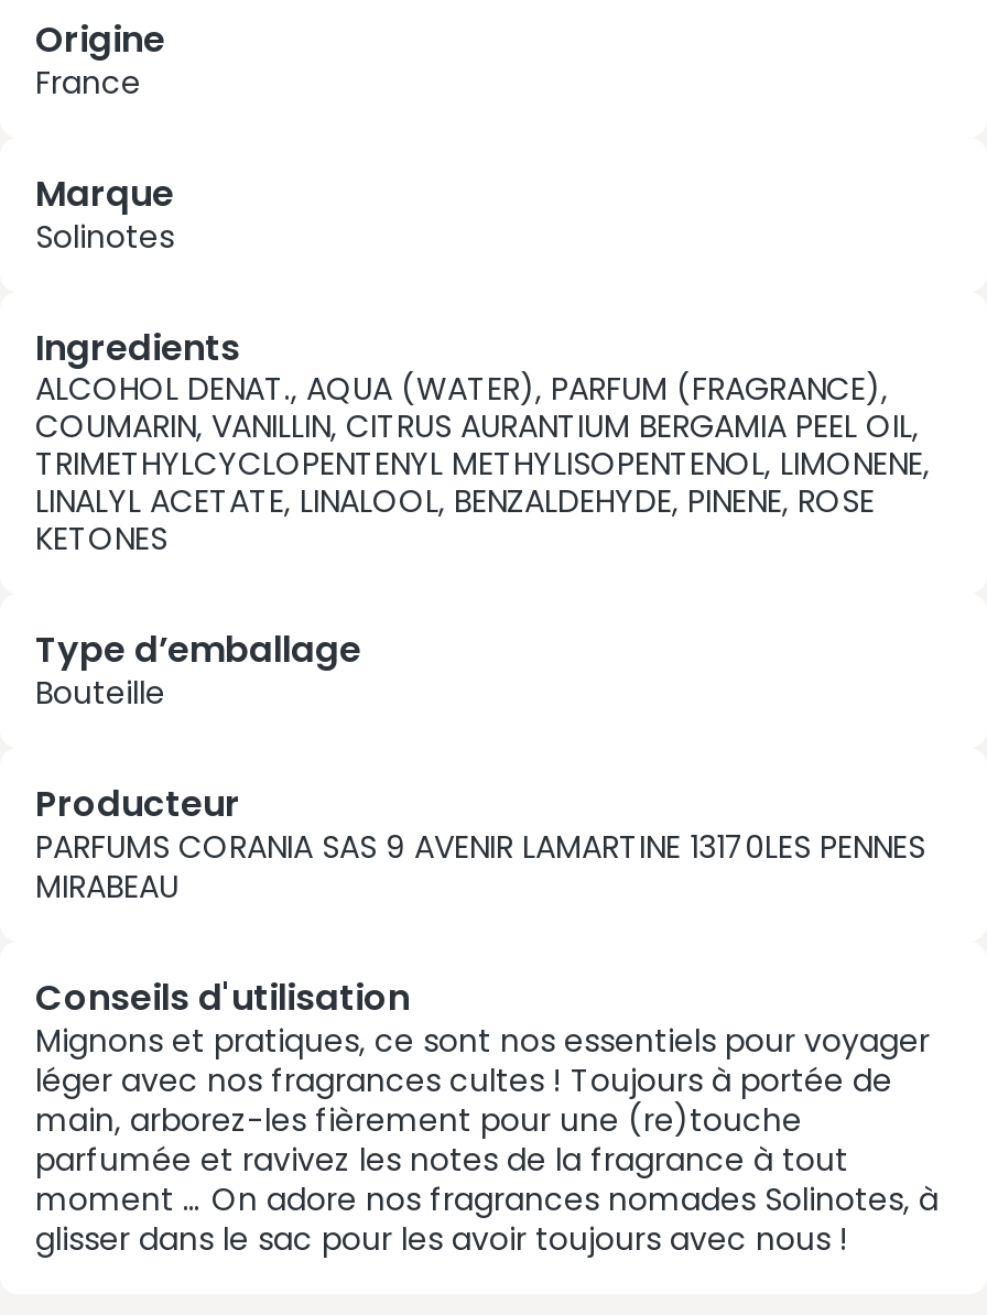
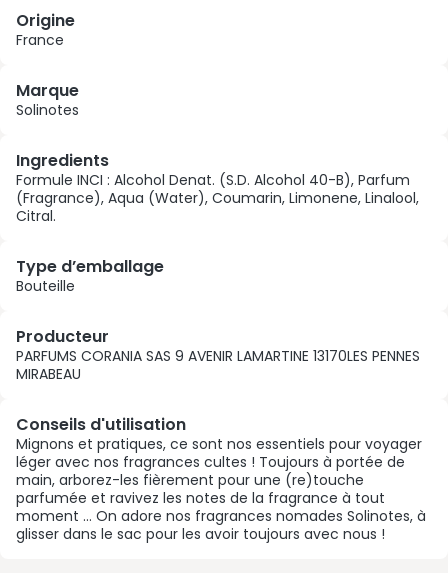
- ALCOHOL DENAT., AQUA (WATER), PARFUM (FRAGRANCE),
- COUMARIN, VANILLIN, CITRUS AURANTIUM BERGAMIA PEEL OIL,
- TRIMETHYLCYCLOPENTENYL METHYLISOPENTENOL, LIMONENE,
- LINALYL ACETATE, LINALOOL, BENZALDEHYDE, PINENE, ROSE
- KETONES
+ Formule INCI : Alcohol Denat. (S.D. Alcohol 40-B), Parfum
+ (Fragrance), Aqua (Water), Coumarin, Limonene, Linalool,
+ Citral.
